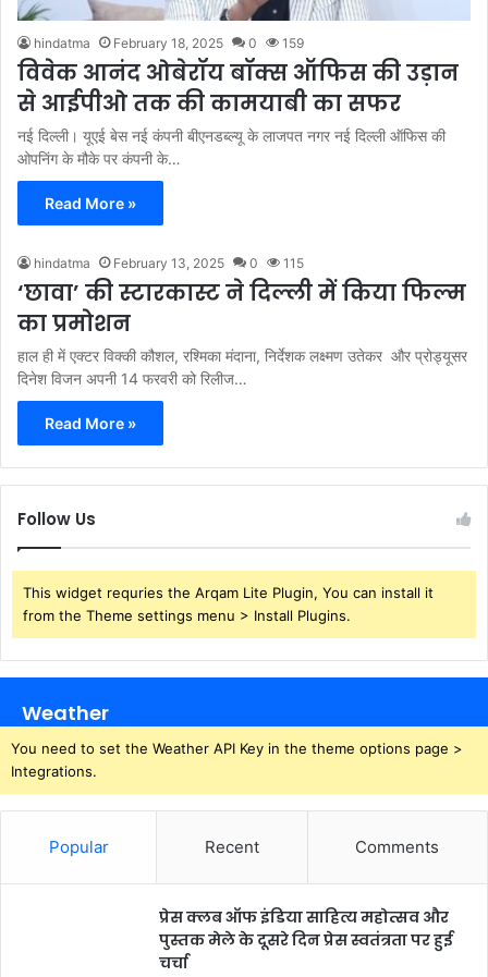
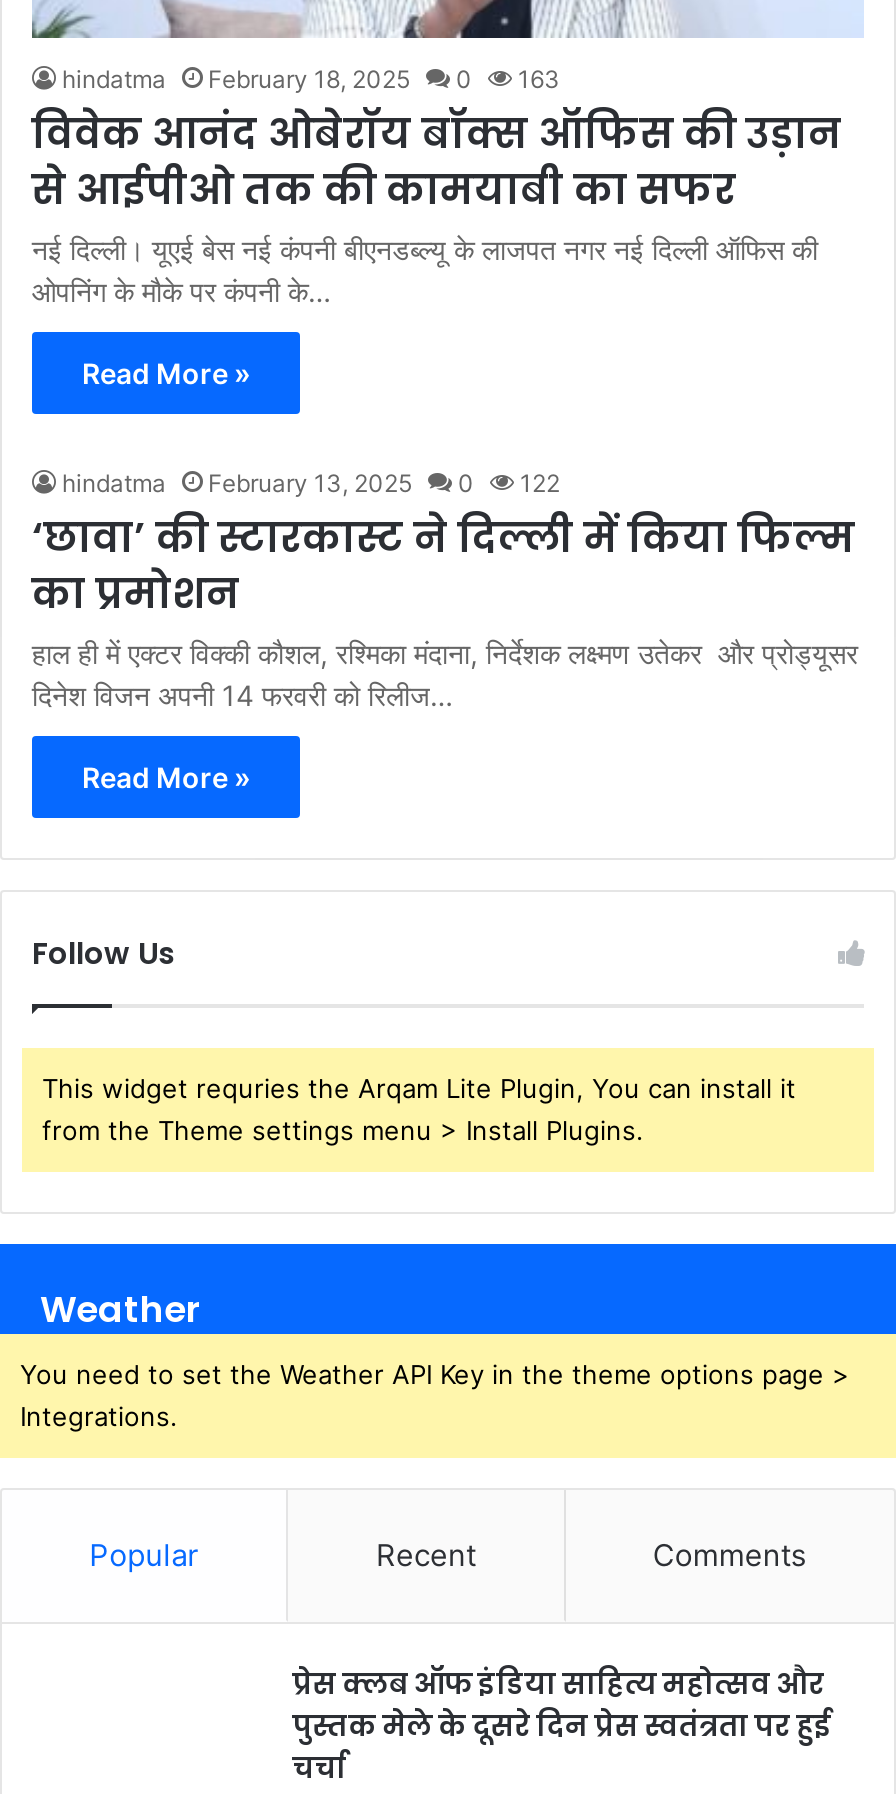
- hindatma February 18, 2025 0 159
+ hindatma February 18, 2025 0 163

- hindatma February 13, 2025 0 115
+ hindatma February 13, 2025 0 122
